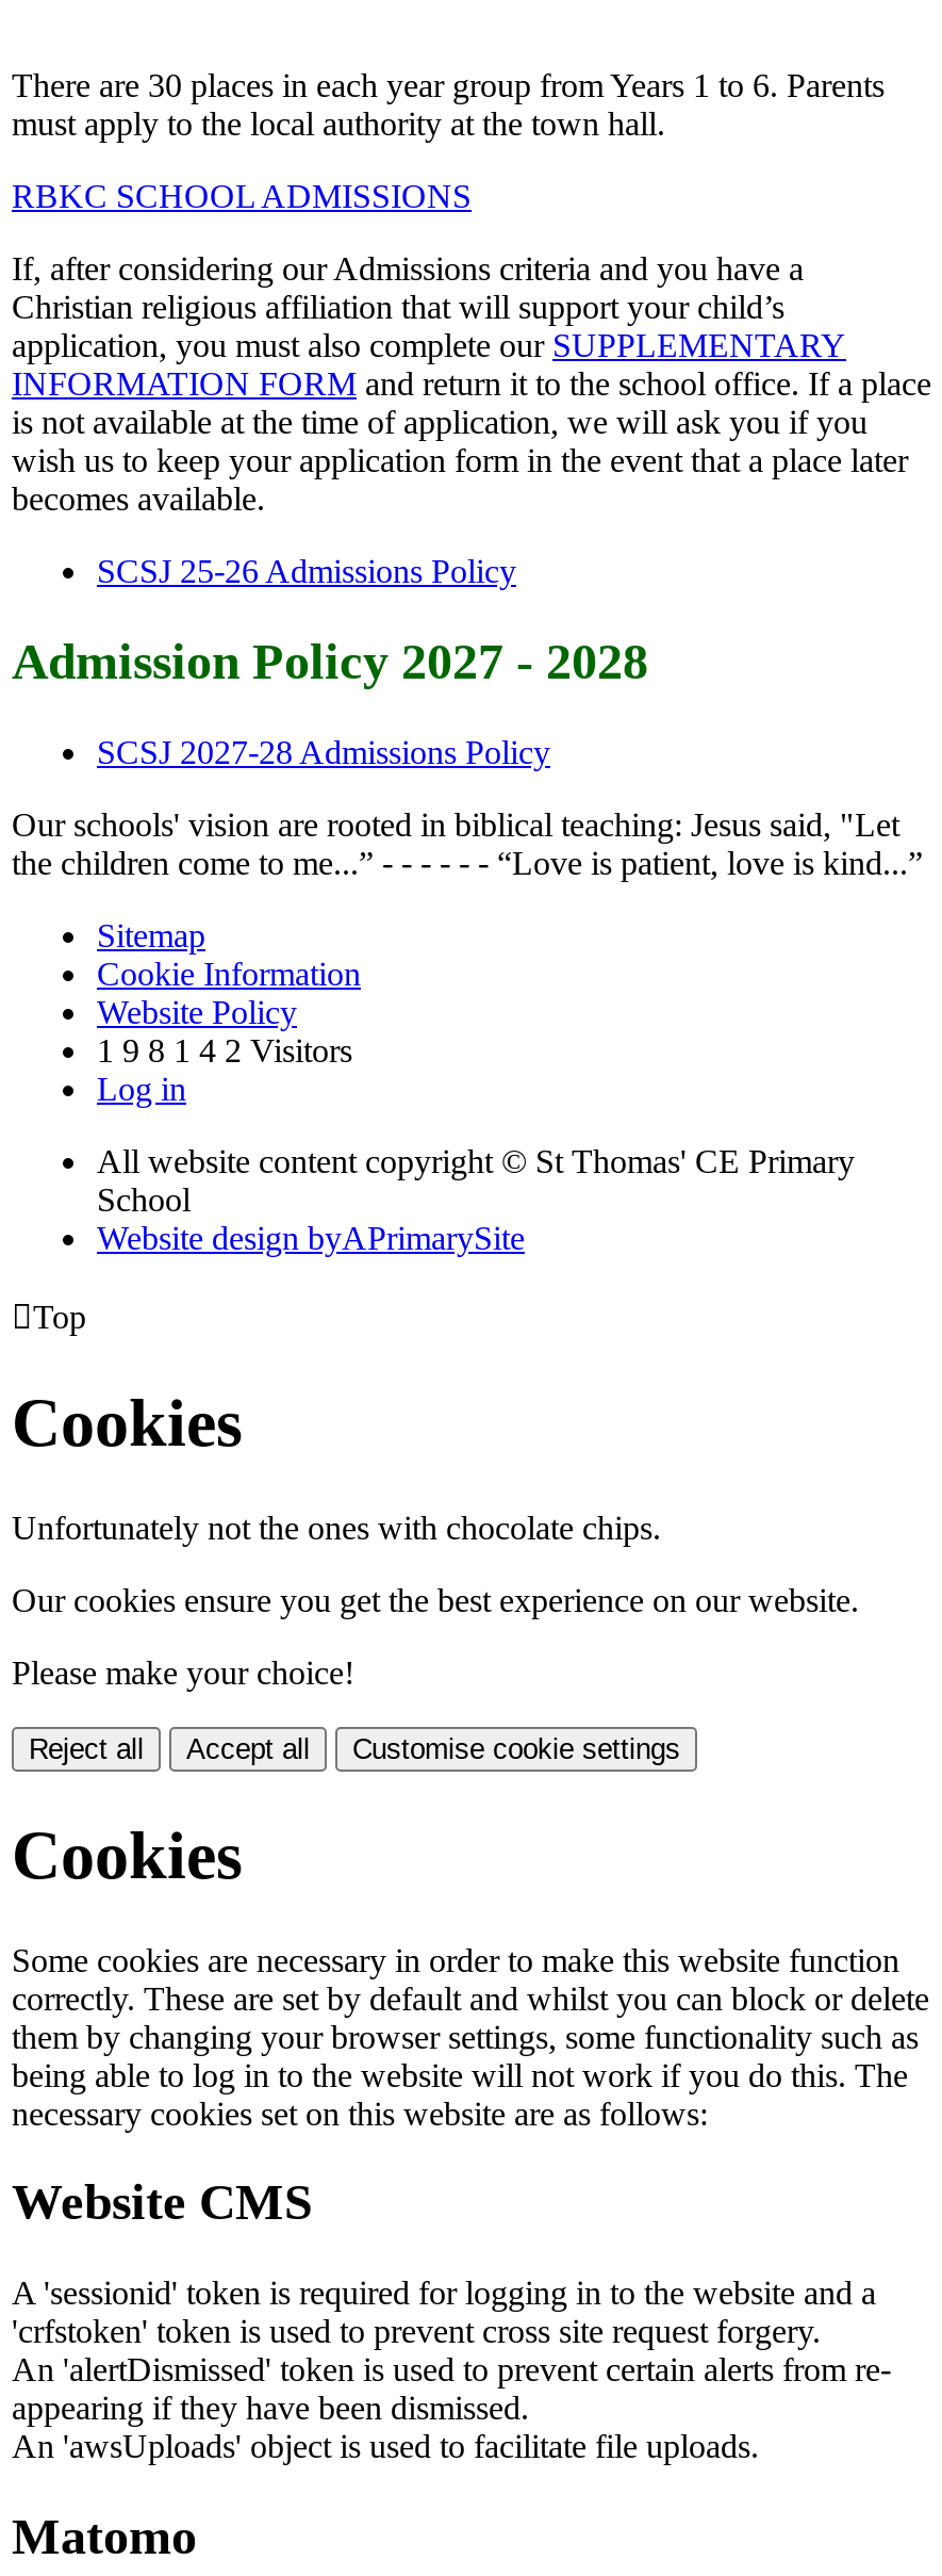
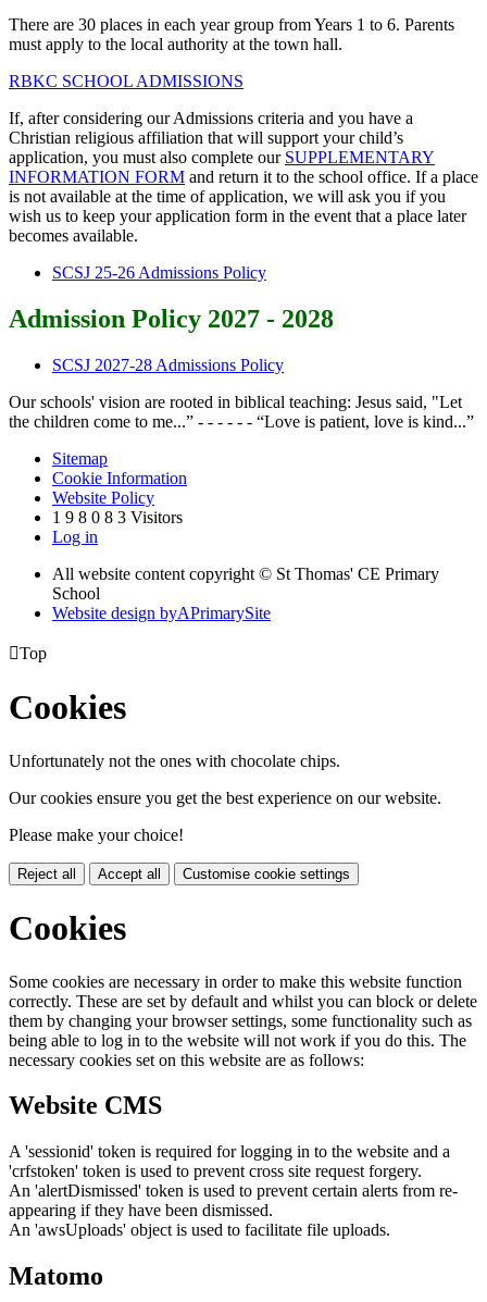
- 1 9 8 1 4 2 Visitors
+ 1 9 8 0 8 3 Visitors
